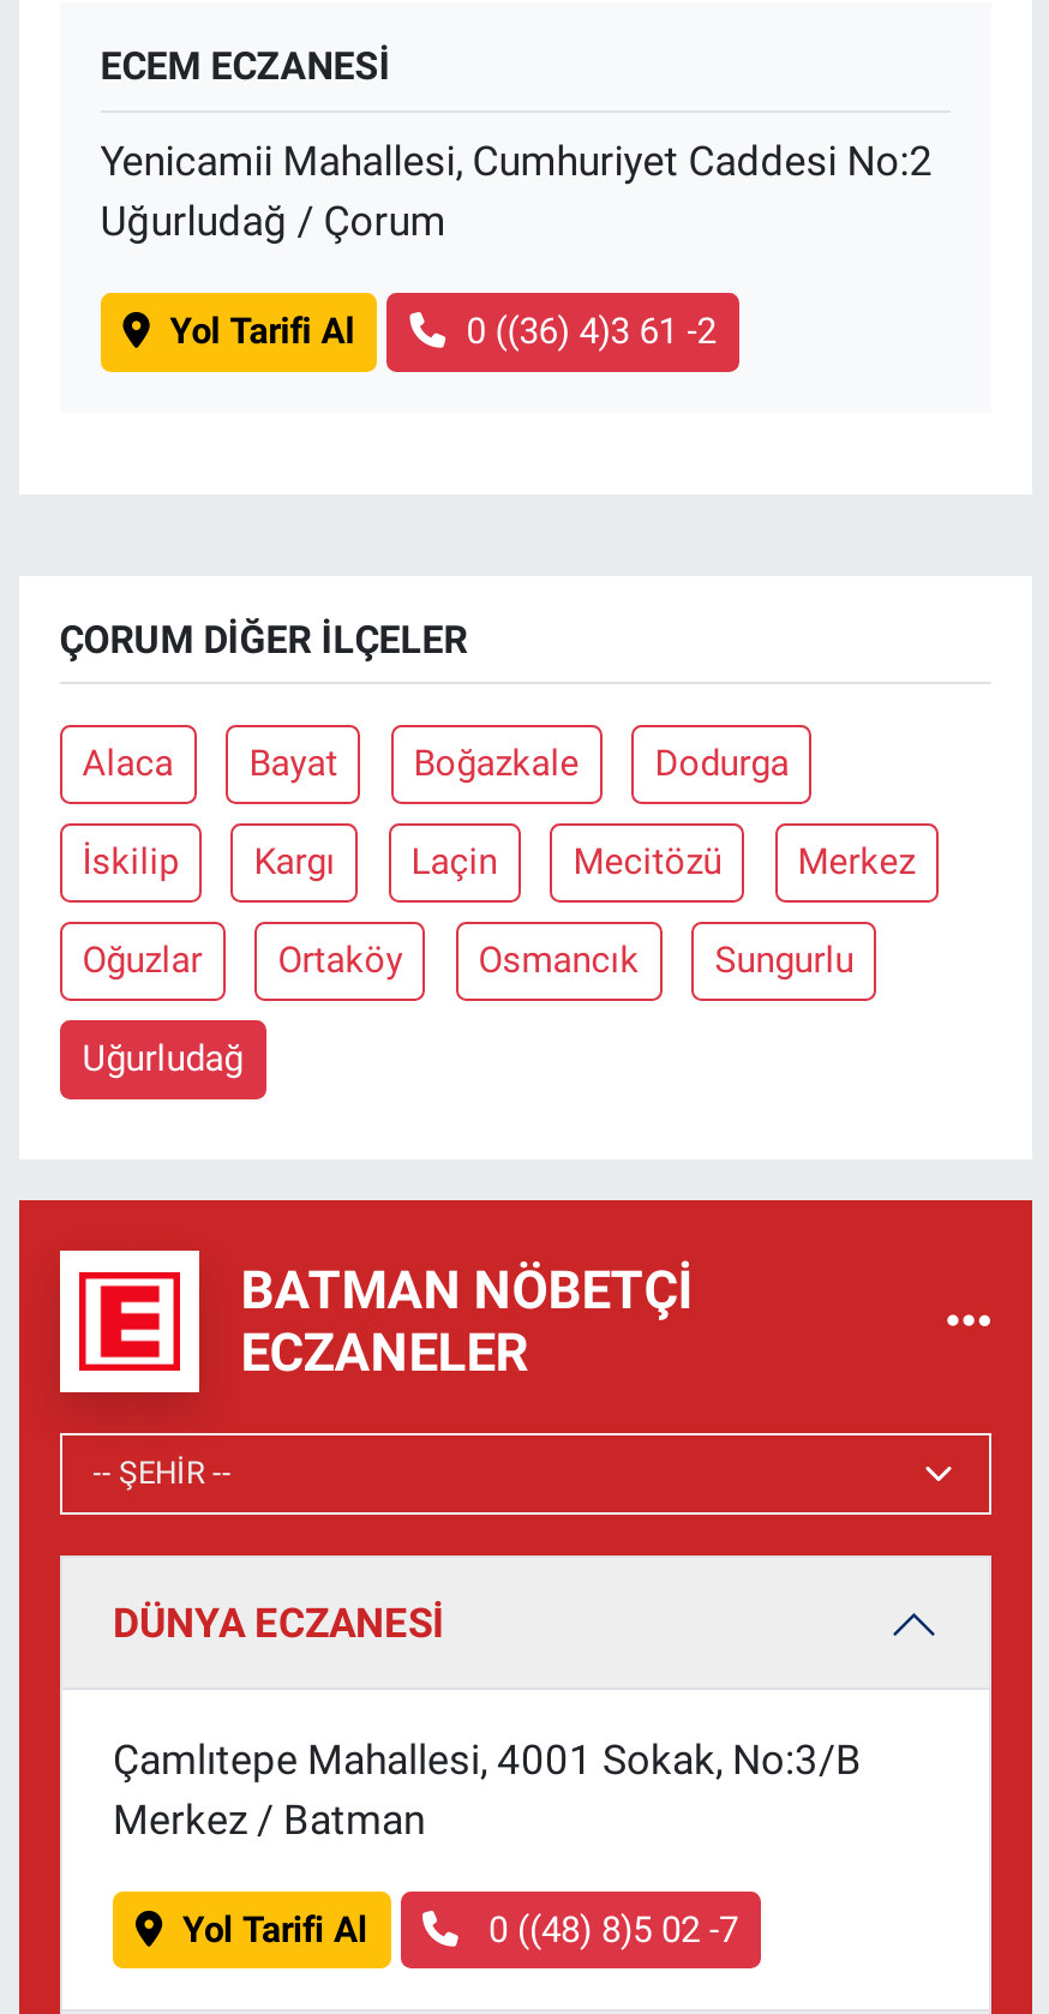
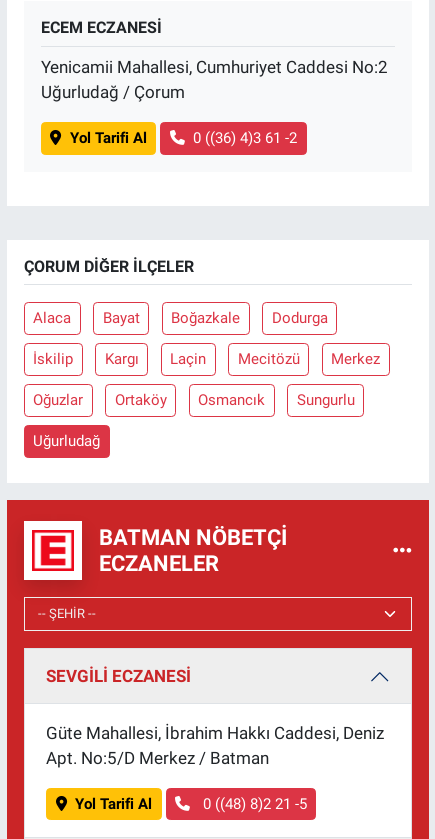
- DÜNYA ECZANESİ
+ SEVGİLİ ECZANESİ

- Çamlıtepe Mahallesi, 4001 Sokak, No:3/B
- Merkez / Batman
+ Güte Mahallesi, İbrahim Hakkı Caddesi, Deniz
+ Apt. No:5/D Merkez / Batman

- 0 ((48) 8)5 02 -7
+ 0 ((48) 8)2 21 -5
